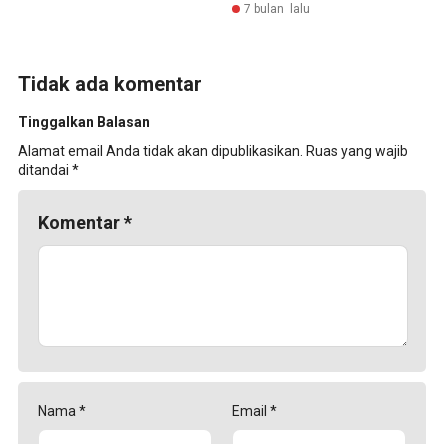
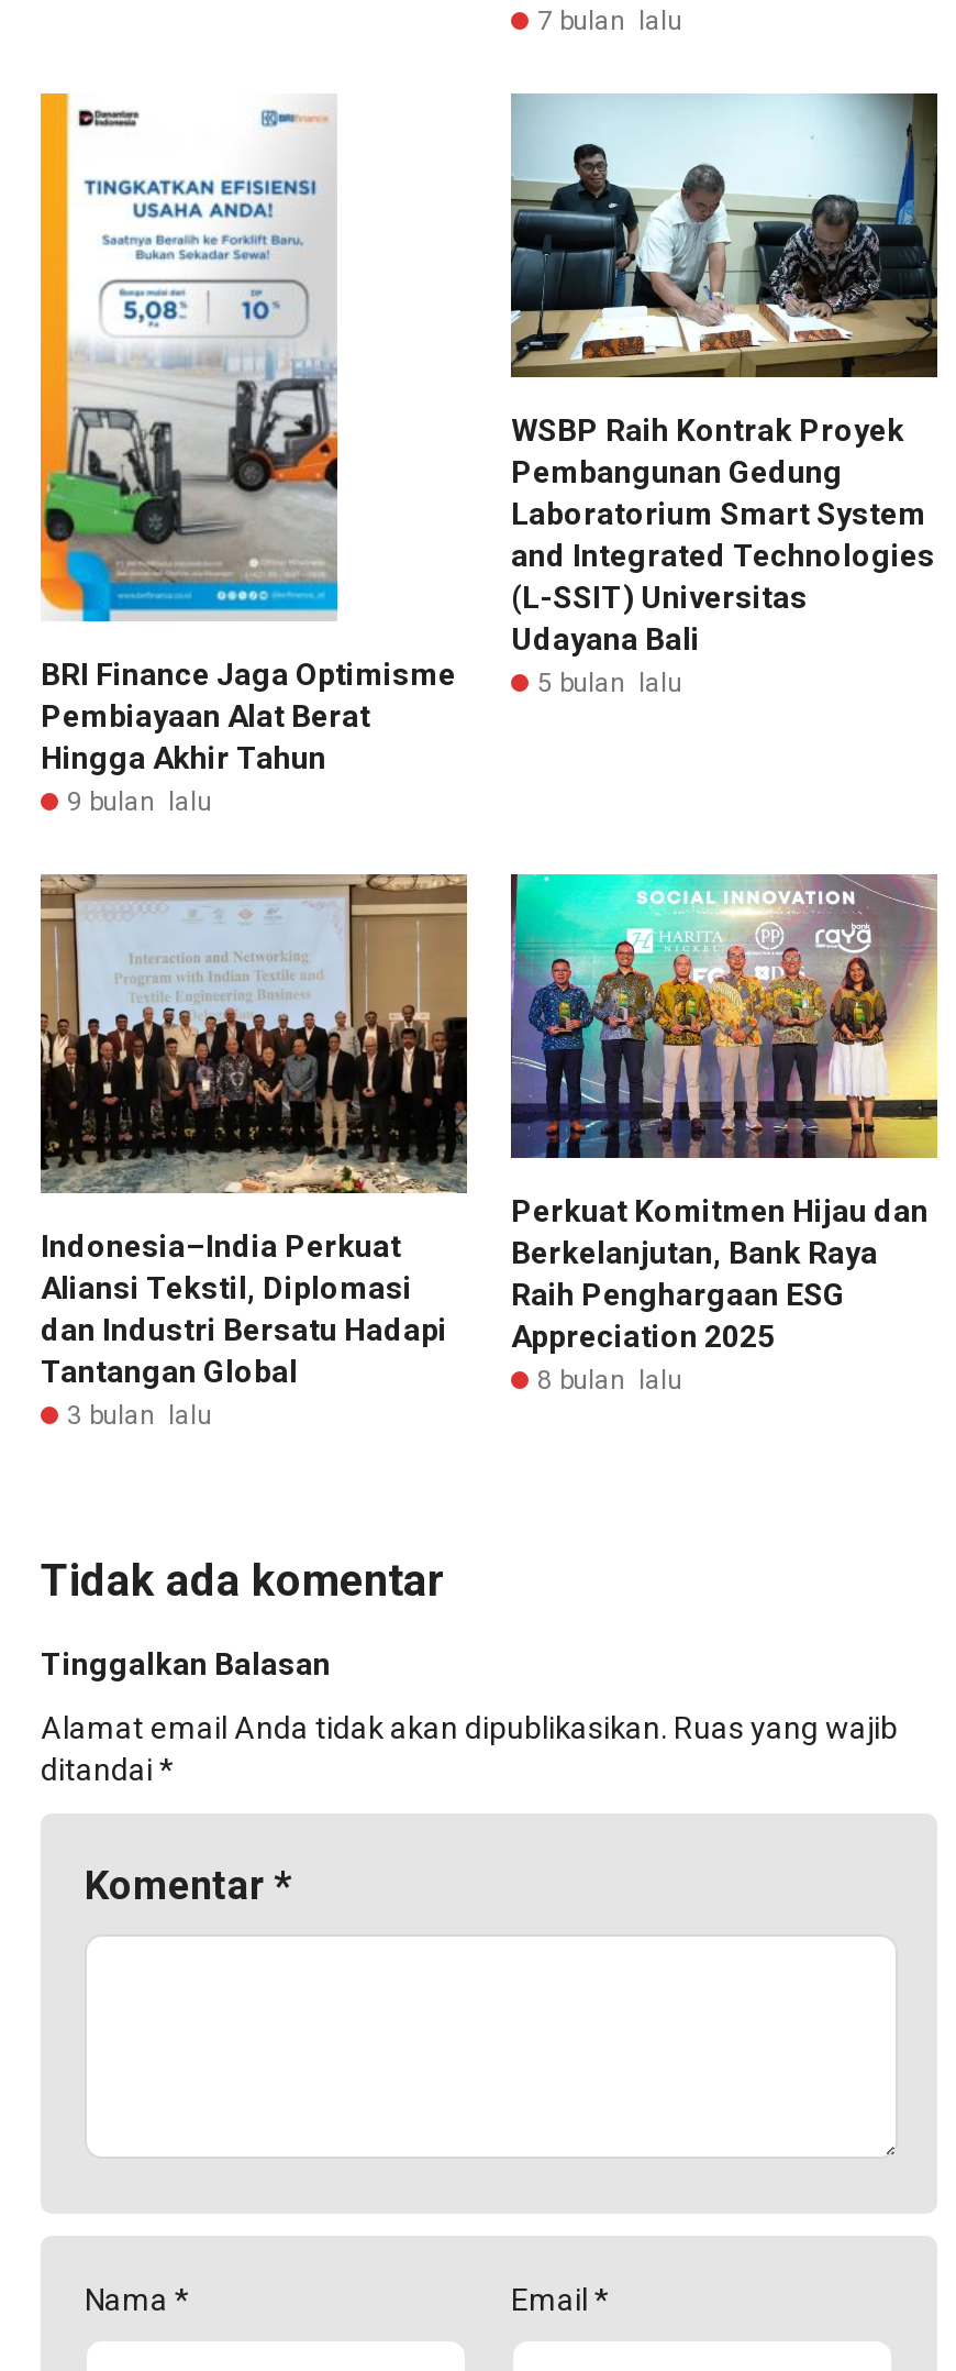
+ [image]
+ BRI Finance Jaga Optimisme
+ Pembiayaan Alat Berat
+ Hingga Akhir Tahun
+ 9 bulan lalu

+ [image]
+ Indonesia–India Perkuat
+ Aliansi Tekstil, Diplomasi
+ dan Industri Bersatu Hadapi
+ Tantangan Global
+ 3 bulan lalu

+ [image]
+ WSBP Raih Kontrak Proyek
+ Pembangunan Gedung
+ Laboratorium Smart System
+ and Integrated Technologies
+ (L-SSIT) Universitas
+ Udayana Bali
+ 5 bulan lalu

+ [image]
+ Perkuat Komitmen Hijau dan
+ Berkelanjutan, Bank Raya
+ Raih Penghargaan ESG
+ Appreciation 2025
+ 8 bulan lalu
